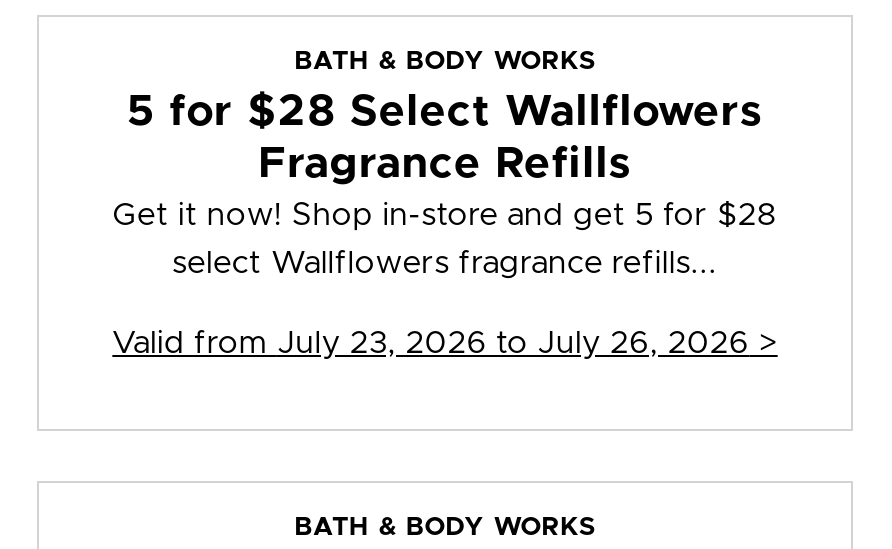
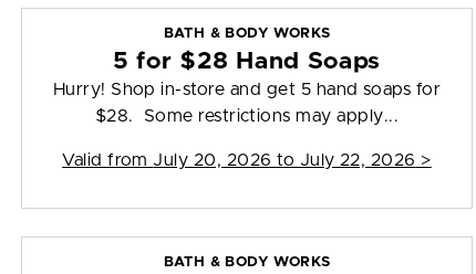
- 5 for $28 Select Wallflowers
- Fragrance Refills
- Get it now! Shop in-store and get 5 for $28
+ 5 for $28 Hand Soaps
+ Hurry! Shop in-store and get 5 hand soaps for

- select Wallflowers fragrance refills...
+ $28. Some restrictions may apply...

- Valid from July 23, 2026 to July 26, 2026 >
+ Valid from July 20, 2026 to July 22, 2026 >
